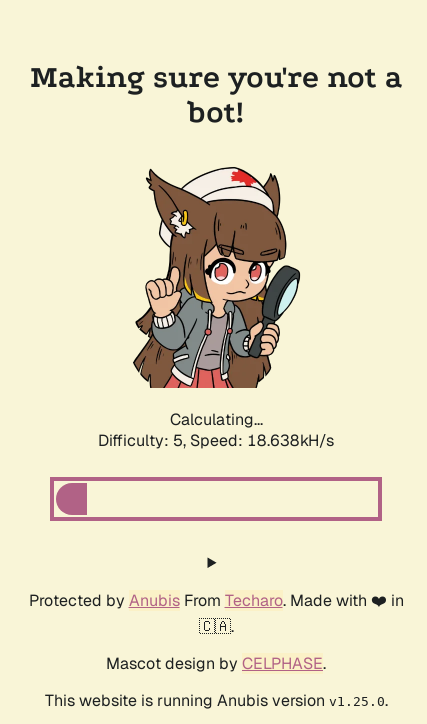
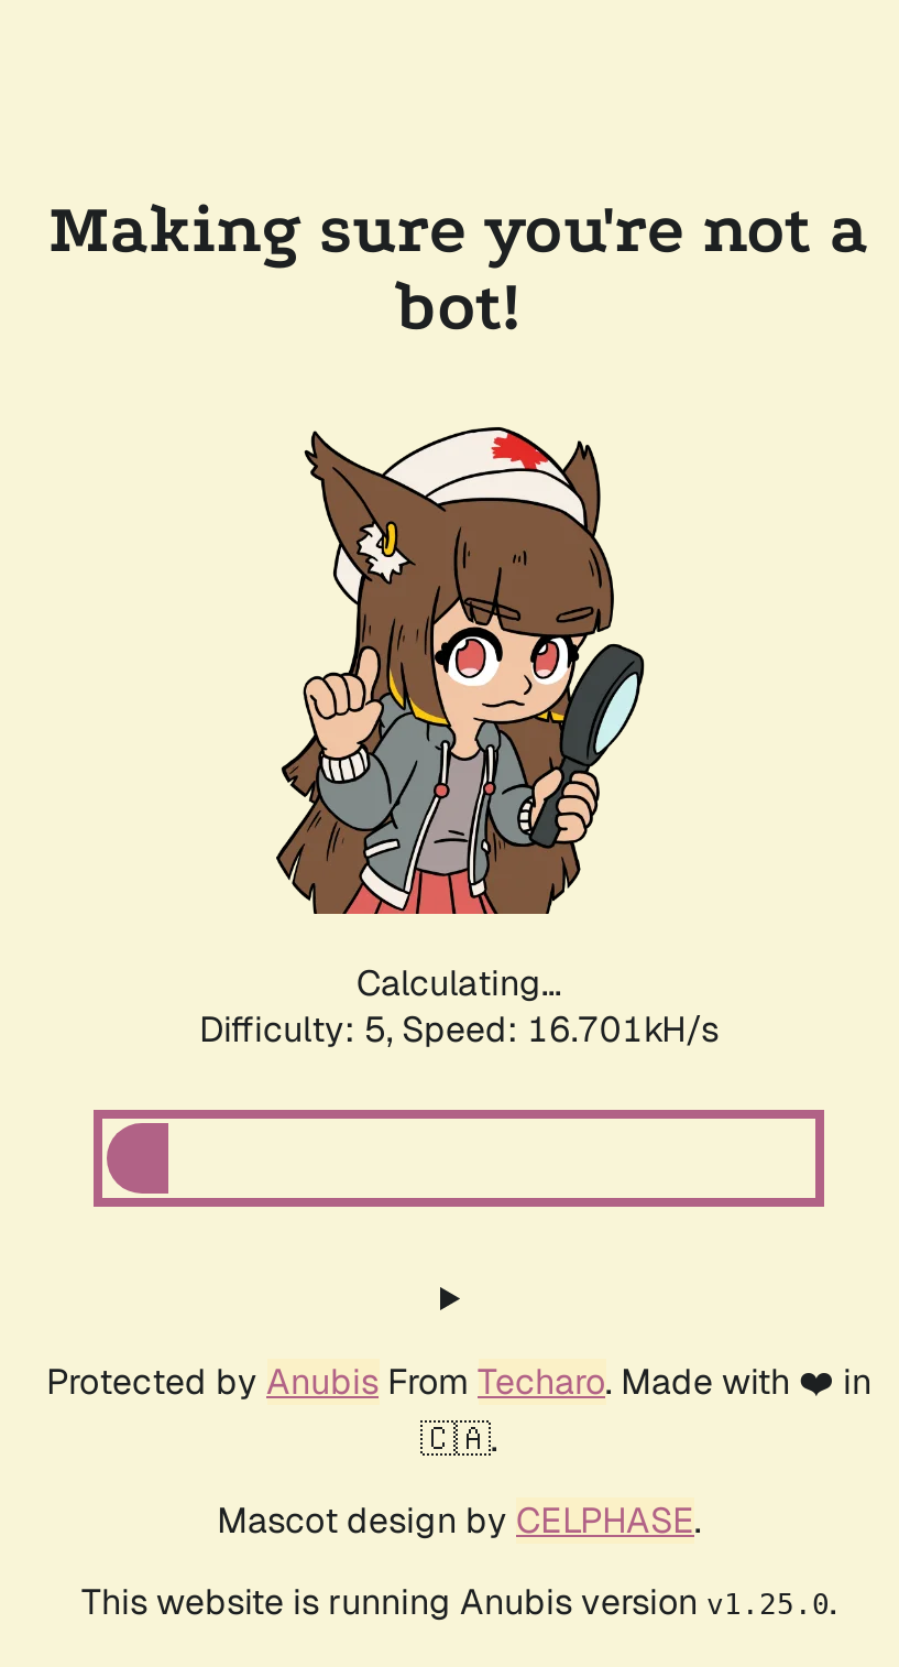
- Difficulty: 5, Speed: 18.638kH/s
+ Difficulty: 5, Speed: 16.701kH/s
